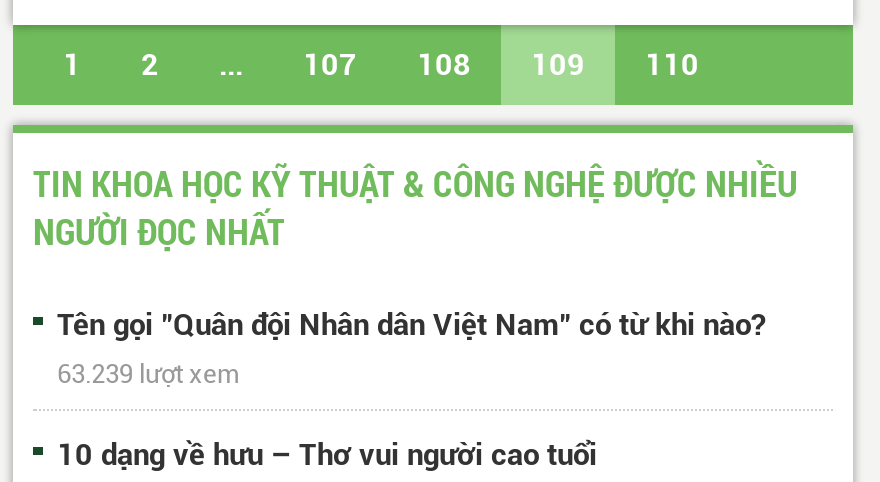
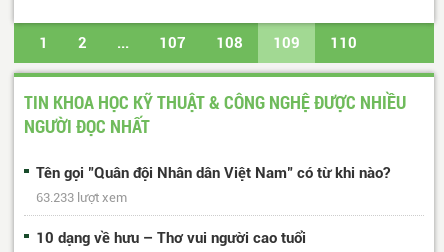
- 63.239 lượt xem
+ 63.233 lượt xem
